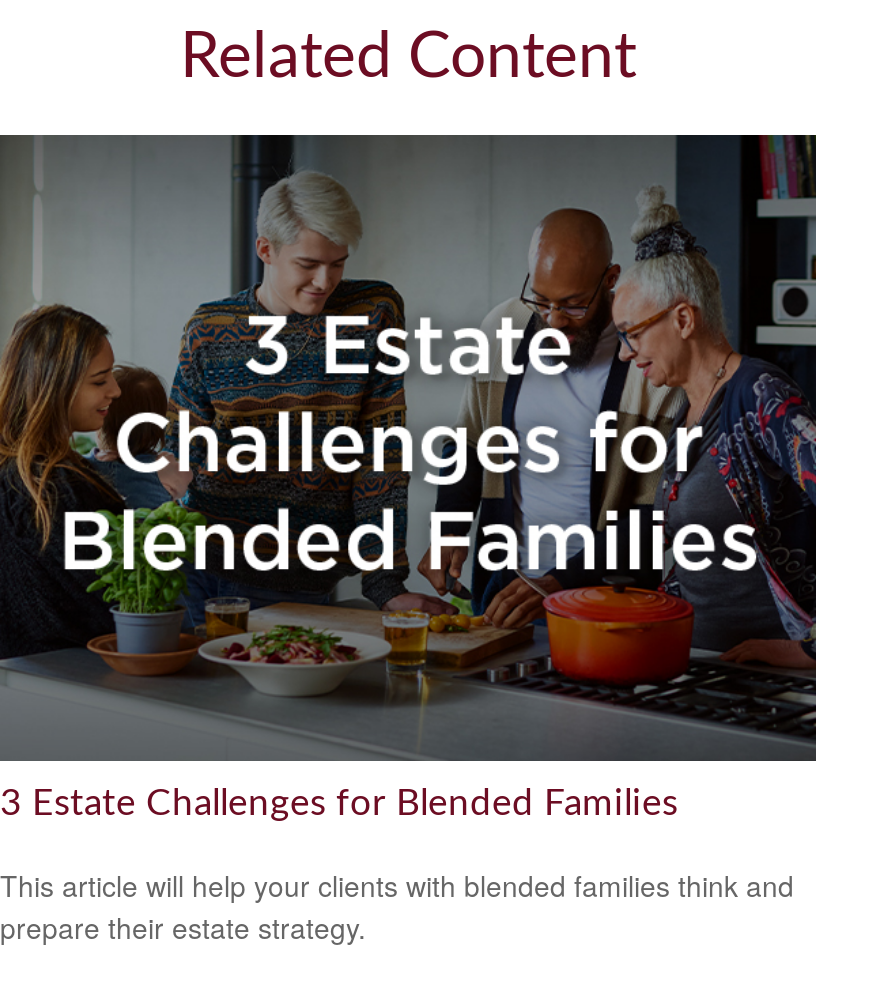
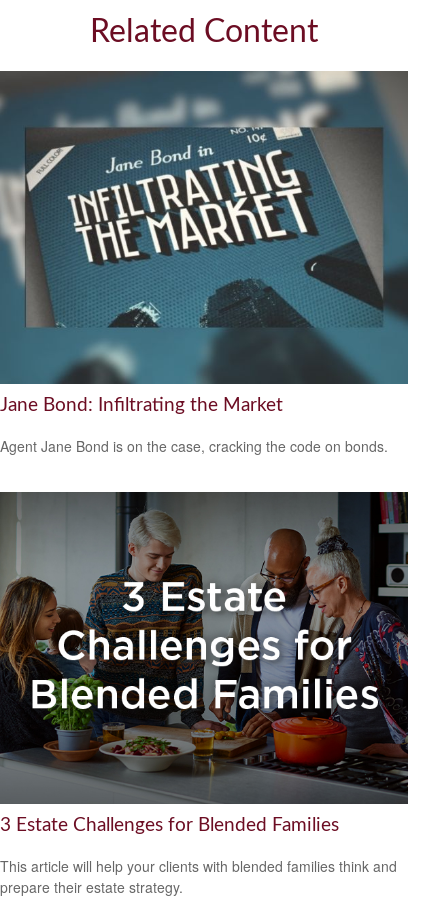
+ [image]
+ Jane Bond: Infiltrating the Market
+ Agent Jane Bond is on the case, cracking the code on bonds.
